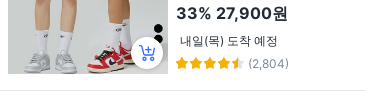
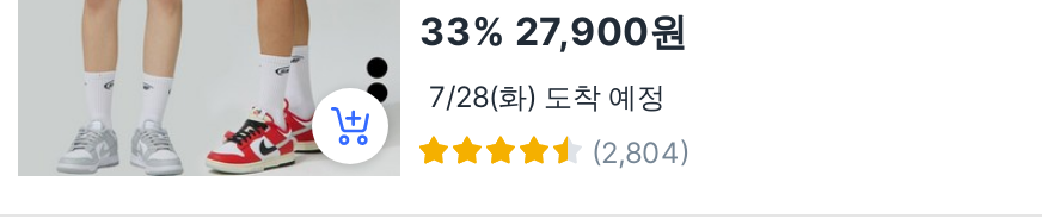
- 내일(목) 도착 예정
+ 7/28(화) 도착 예정
